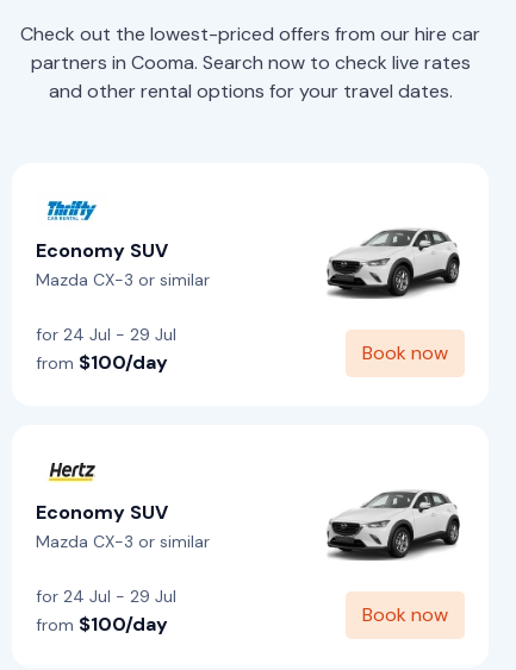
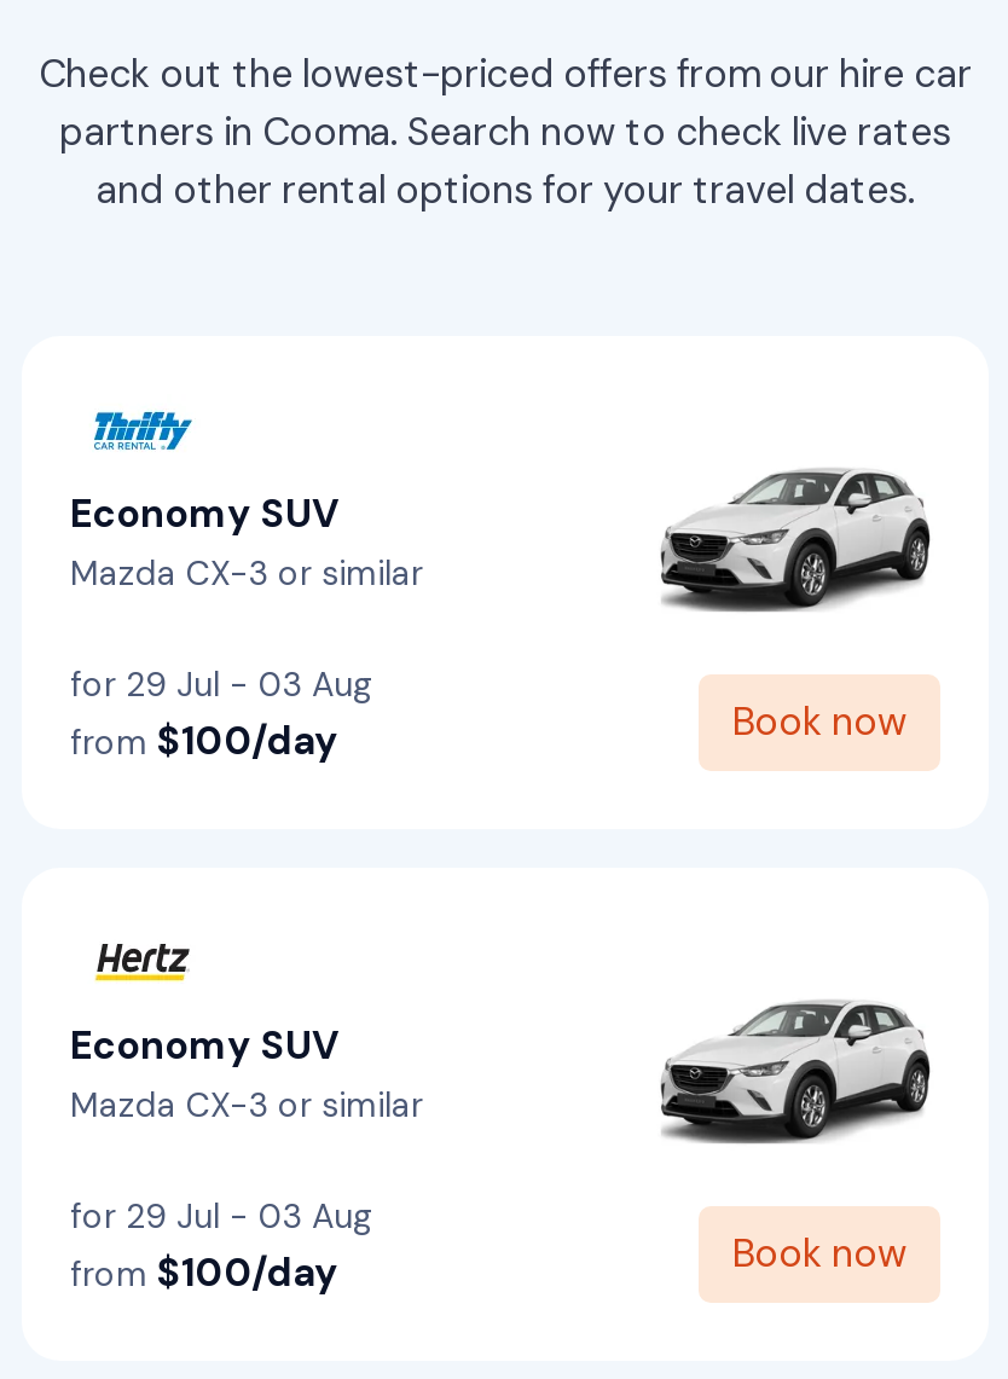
- for 24 Jul - 29 Jul
+ for 29 Jul - 03 Aug

- for 24 Jul - 29 Jul
+ for 29 Jul - 03 Aug
